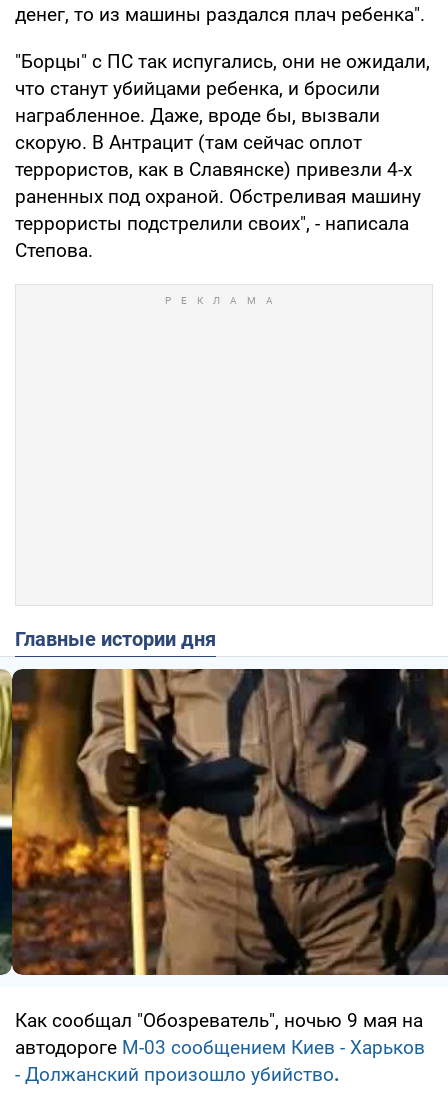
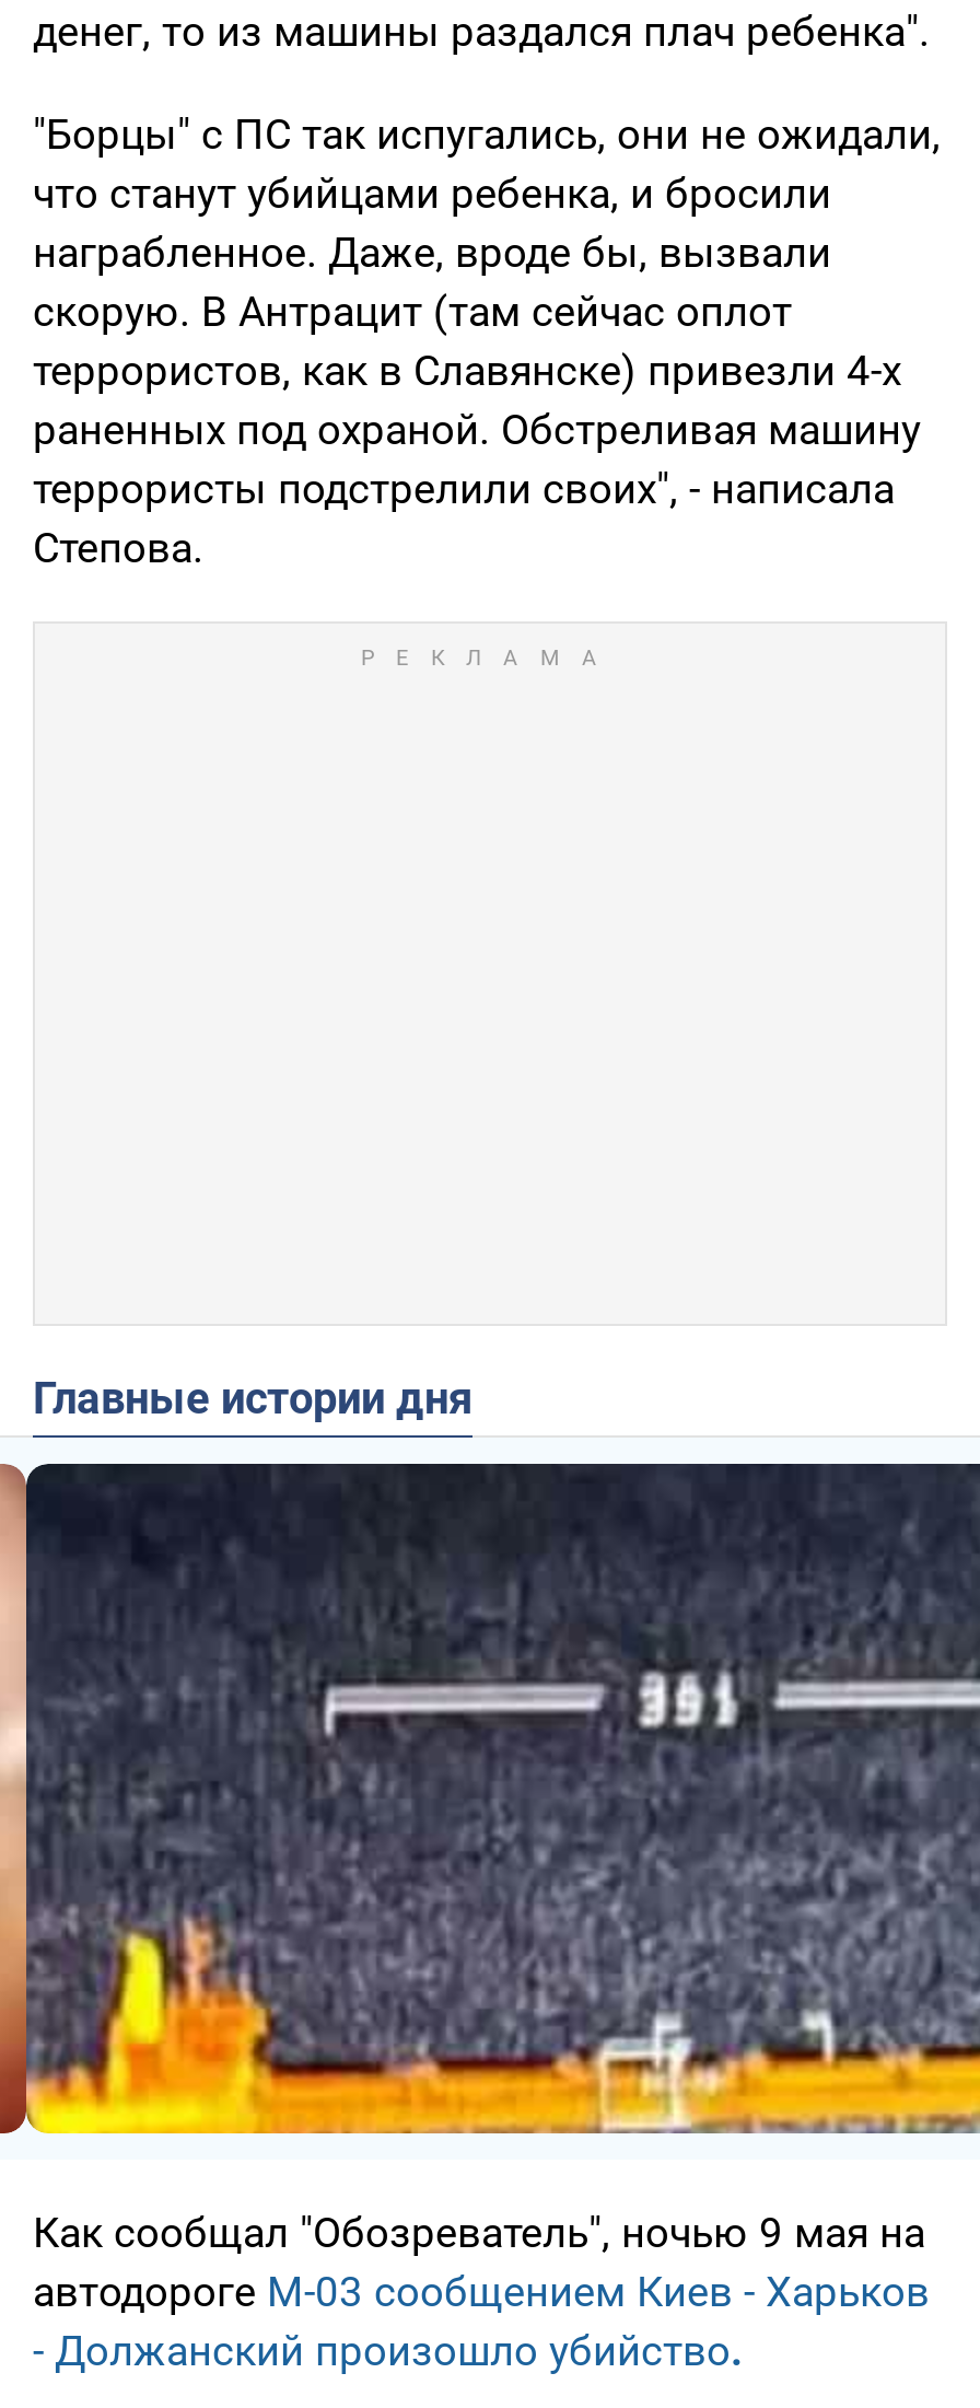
- [image]
+ [image]
